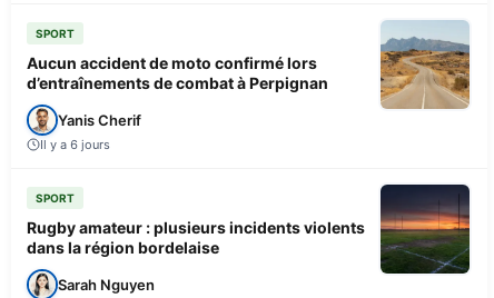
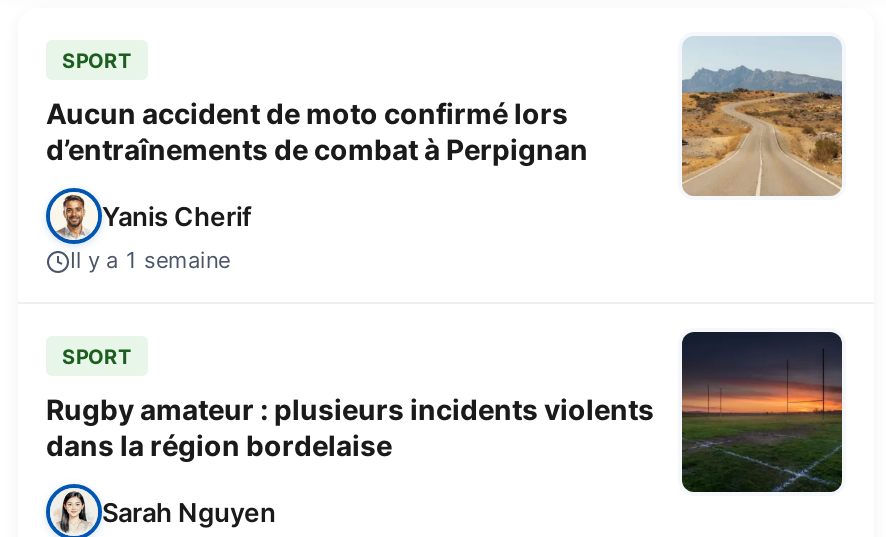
- Il y a 6 jours
+ Il y a 1 semaine
